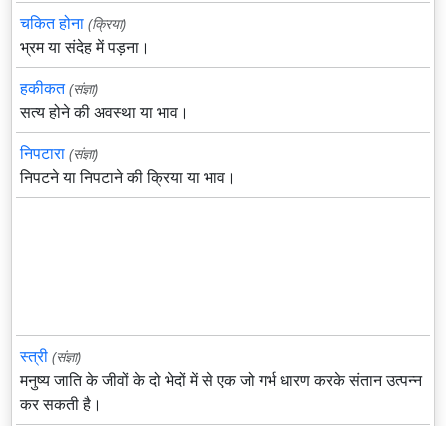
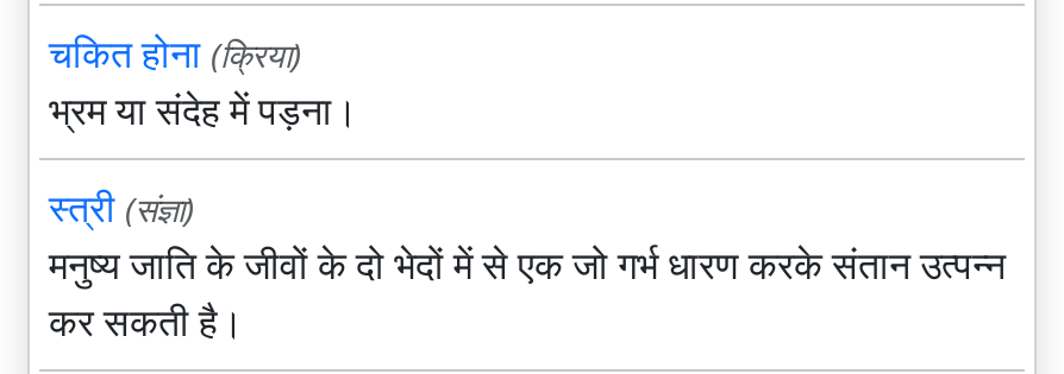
- हकीकत (संज्ञा)
- सत्य होने की अवस्था या भाव।
- निपटारा (संज्ञा)
- निपटने या निपटाने की क्रिया या भाव।
